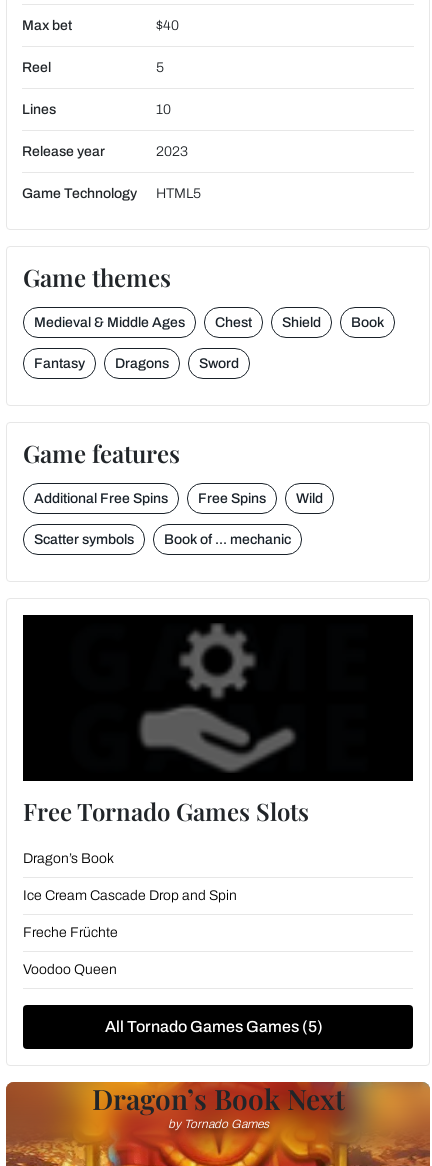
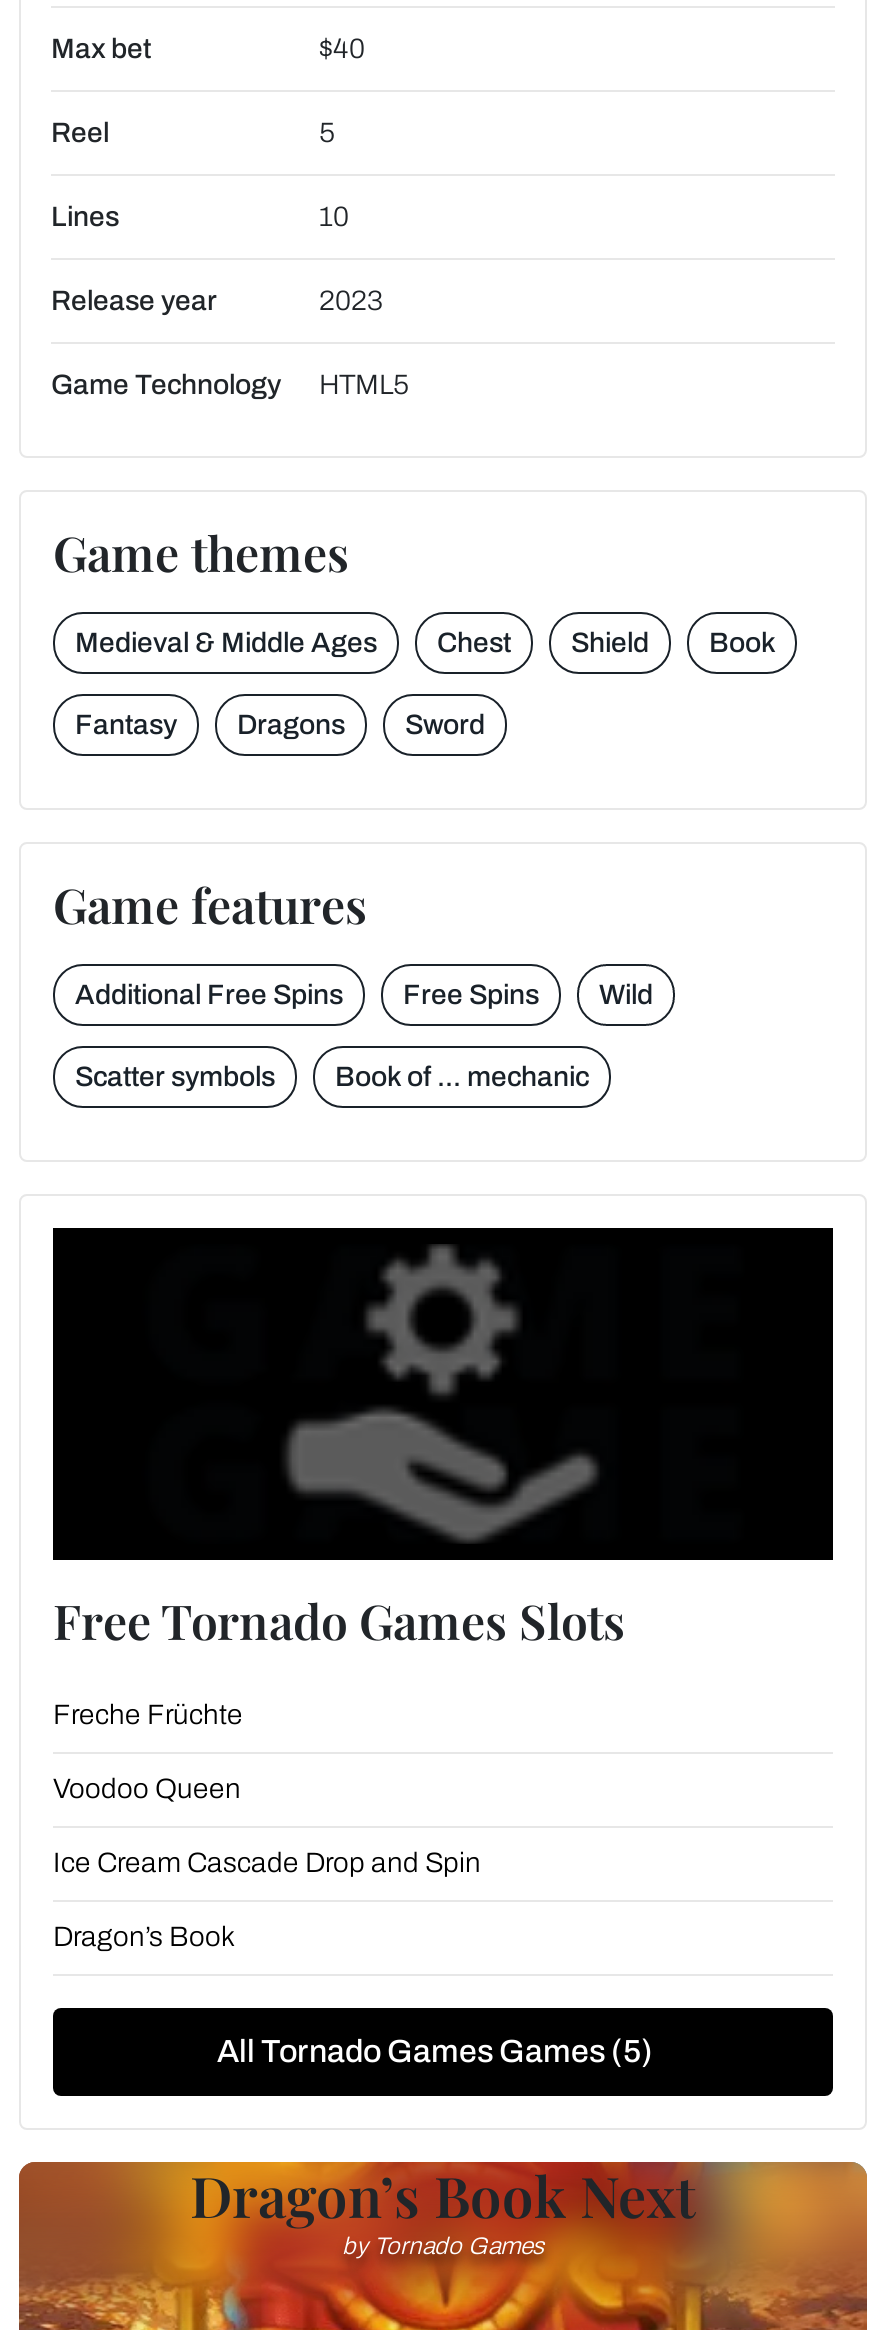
moved down: Dragon’s Book | Ice Cream Cascade Drop and Spin

moved up: Freche Früchte | Voodoo Queen
